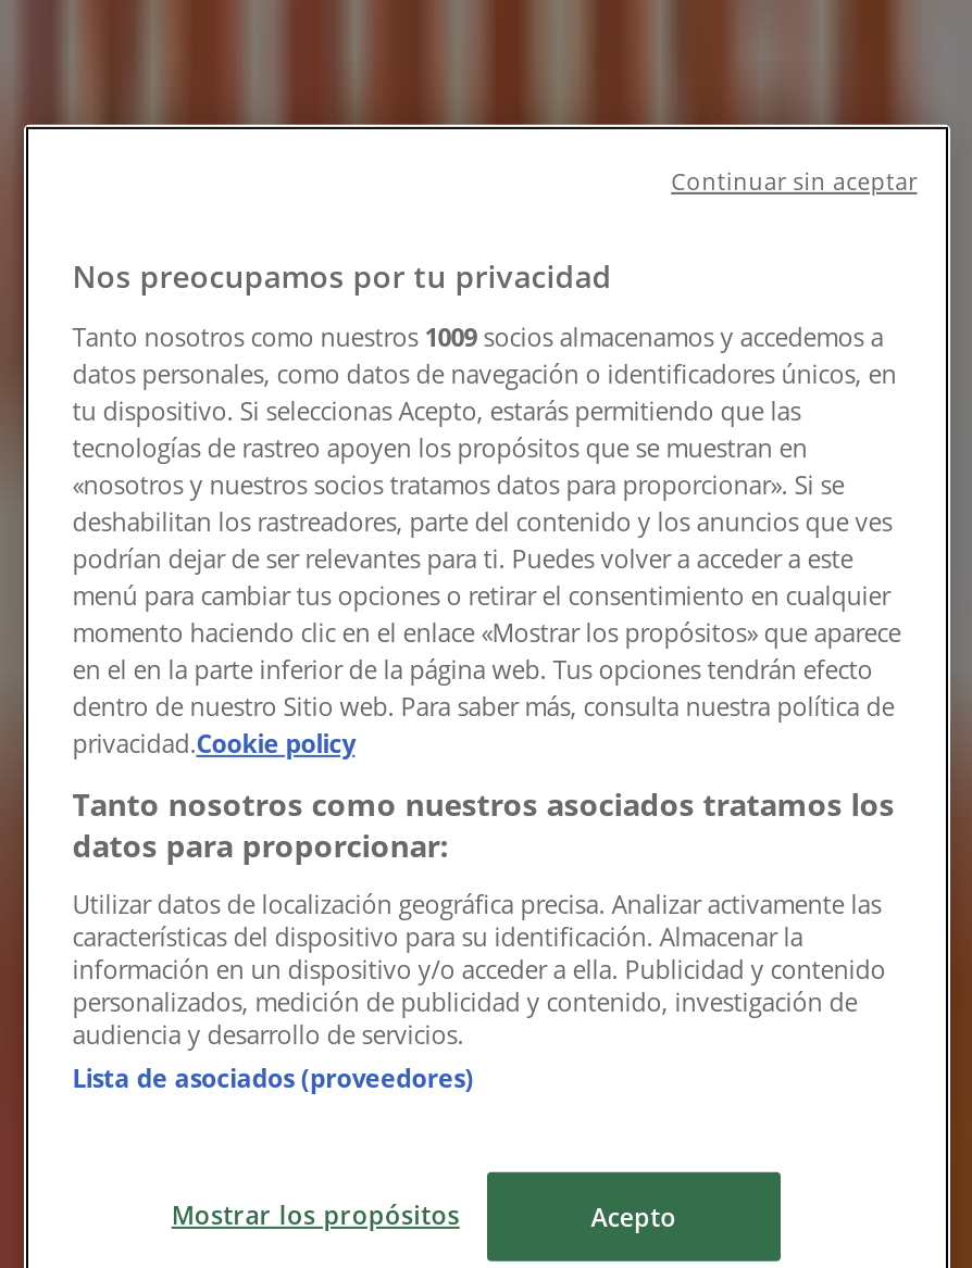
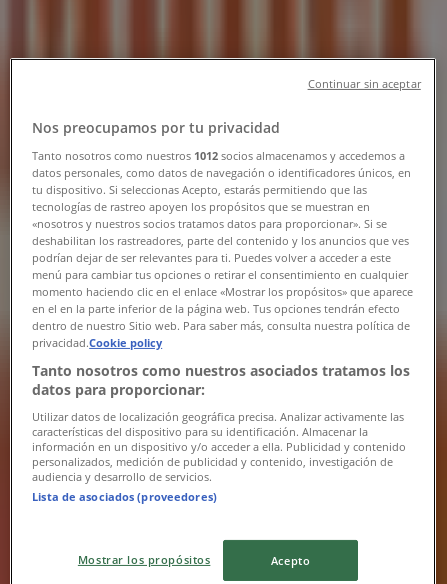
- Tanto nosotros como nuestros 1009 socios almacenamos y accedemos a
+ Tanto nosotros como nuestros 1012 socios almacenamos y accedemos a
